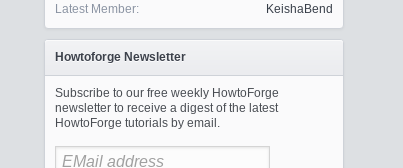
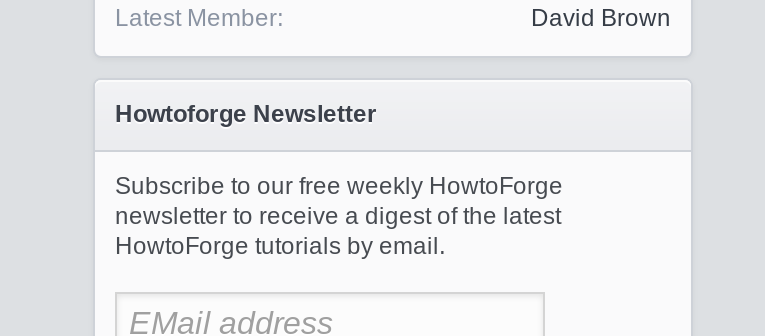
- KeishaBend
+ David Brown
